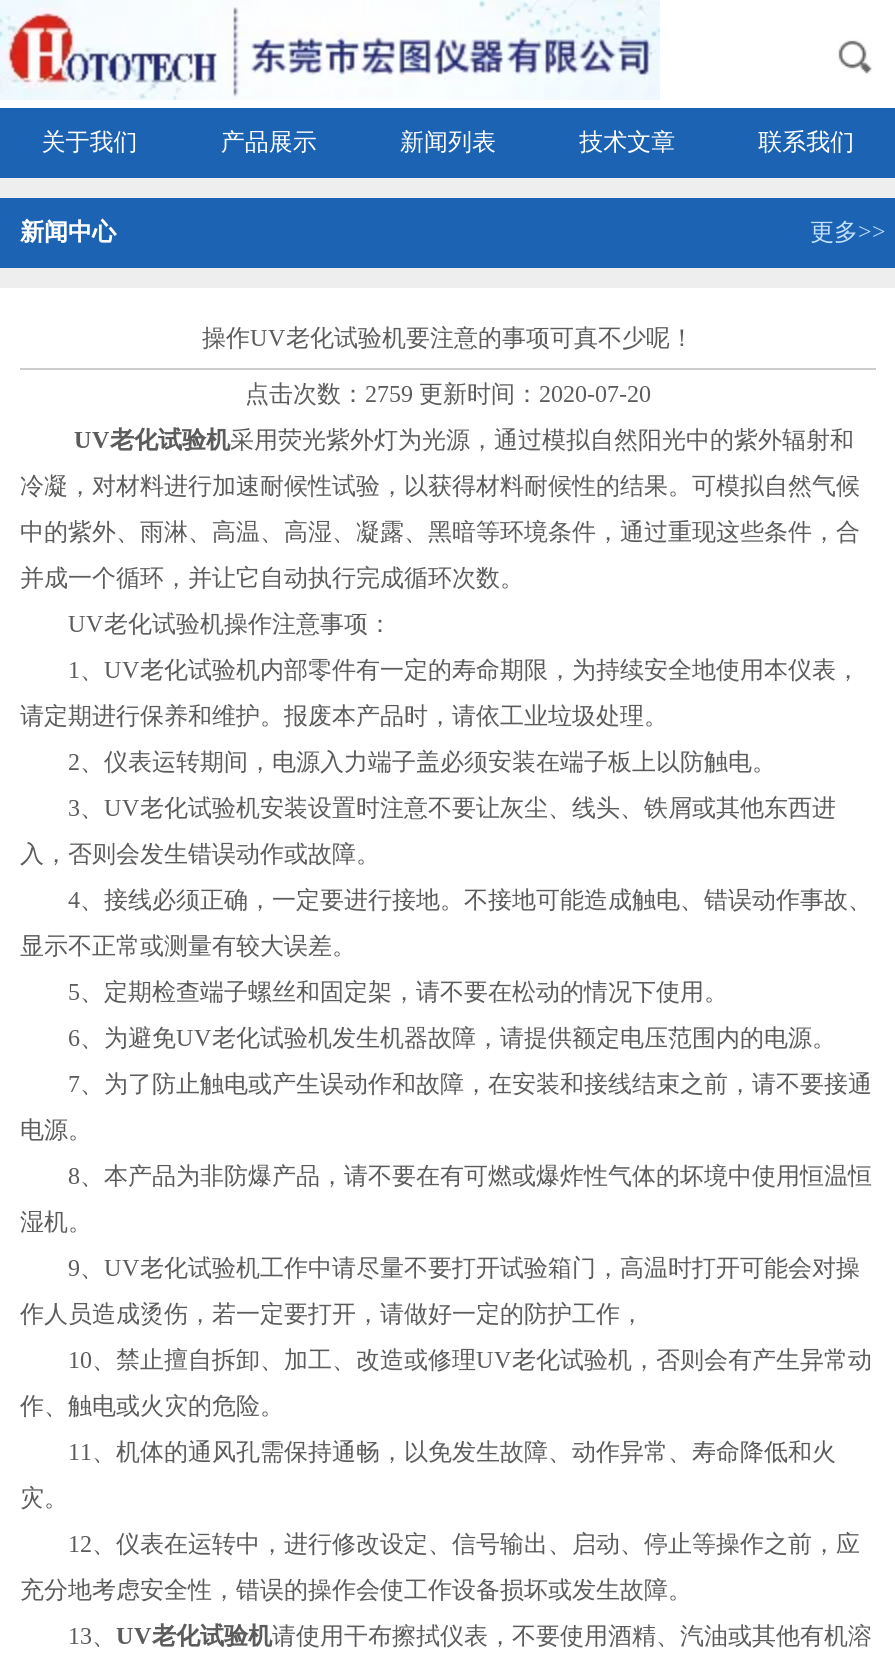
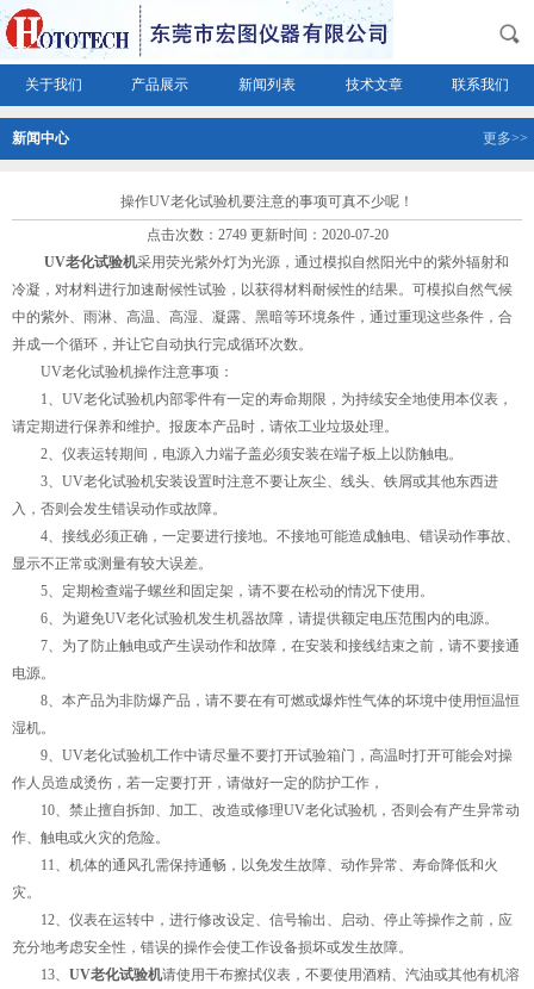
- 点击次数：2759 更新时间：2020-07-20
+ 点击次数：2749 更新时间：2020-07-20
